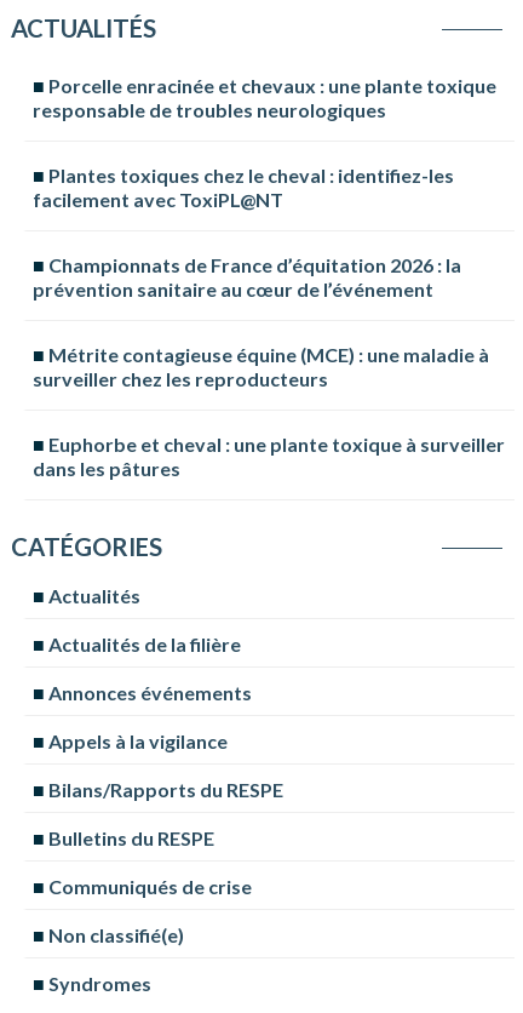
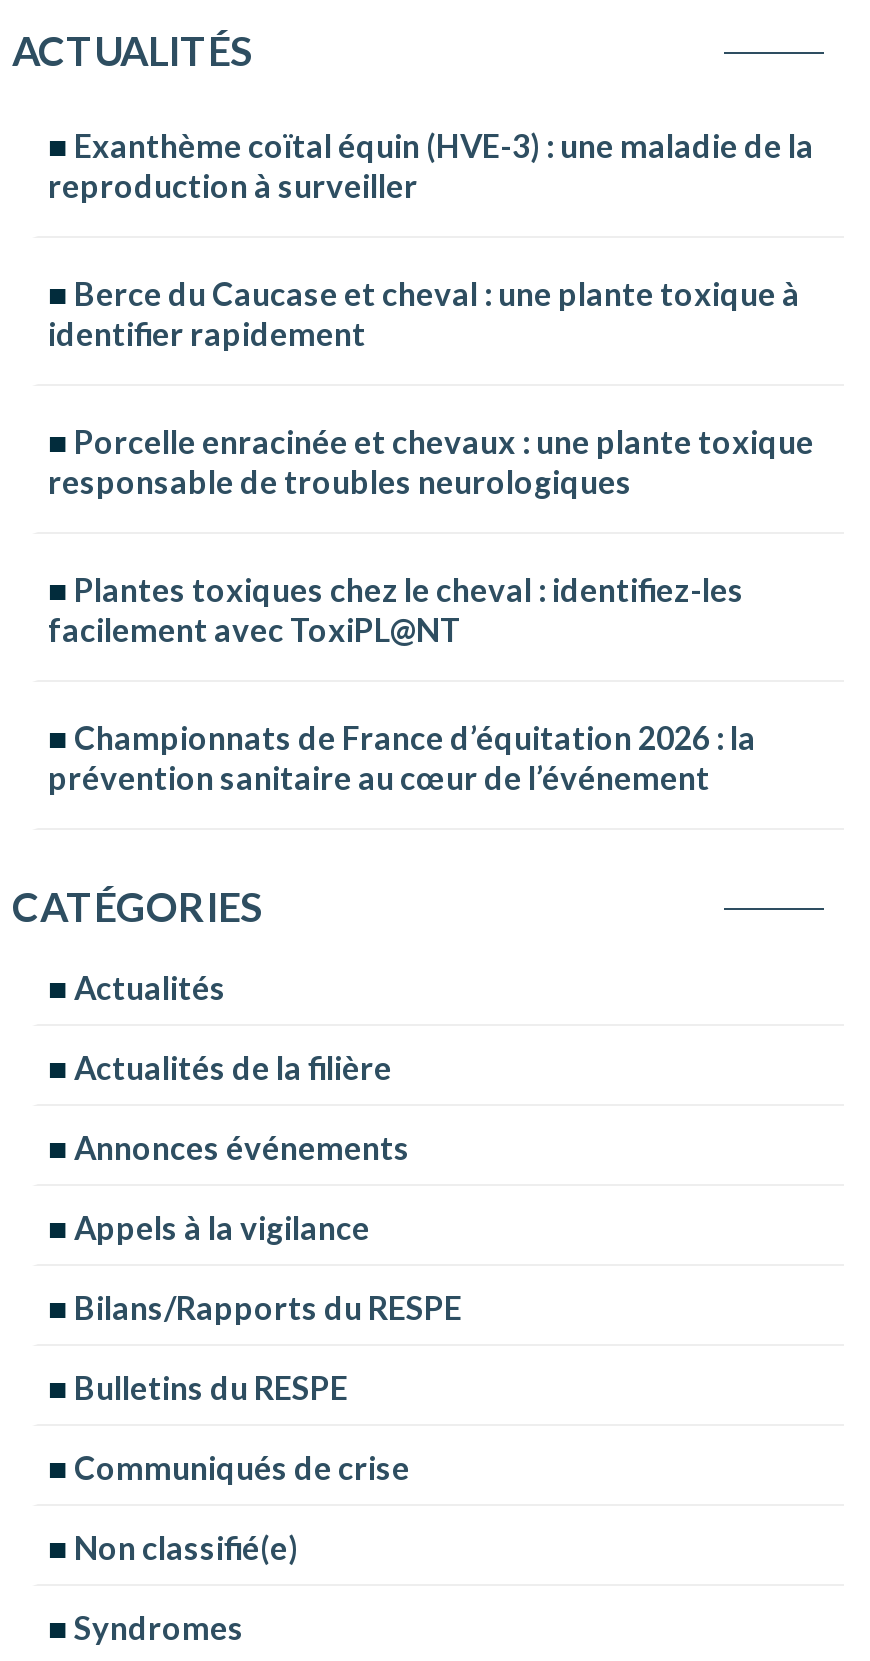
+ Exanthème coïtal équin (HVE-3) : une maladie de la
+ reproduction à surveiller
+ Berce du Caucase et cheval : une plante toxique à
+ identifier rapidement

moved down: Porcelle enracinée et chevaux : une plante toxique | responsable de troubles neurologiques | Plantes toxiques chez le cheval : identifiez-les | facilement avec ToxiPL@NT | Championnats de France d’équitation 2026 : la | prévention sanitaire au cœur de l’événement

- Métrite contagieuse équine (MCE) : une maladie à
- surveiller chez les reproducteurs
- Euphorbe et cheval : une plante toxique à surveiller
- dans les pâtures
